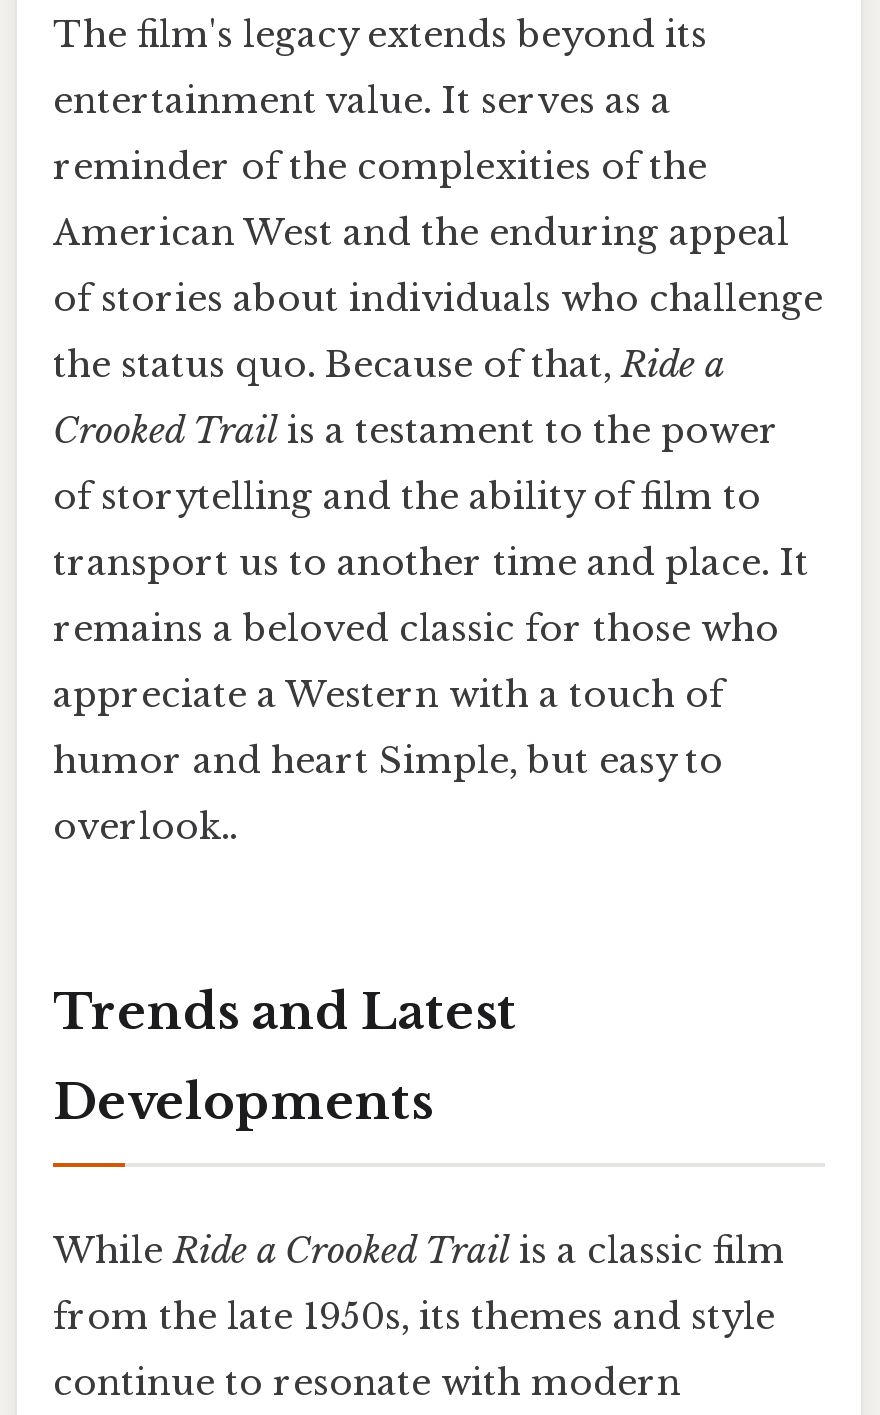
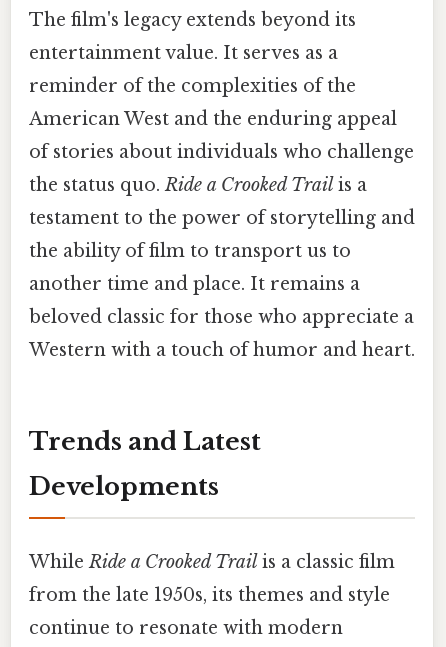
- the status quo. Because of that, Ride a
- Crooked Trail is a testament to the power
- of storytelling and the ability of film to
- transport us to another time and place. It
- remains a beloved classic for those who
- appreciate a Western with a touch of
- humor and heart Simple, but easy to
- overlook..
+ the status quo. Ride a Crooked Trail is a
+ testament to the power of storytelling and
+ the ability of film to transport us to
+ another time and place. It remains a
+ beloved classic for those who appreciate a
+ Western with a touch of humor and heart.
